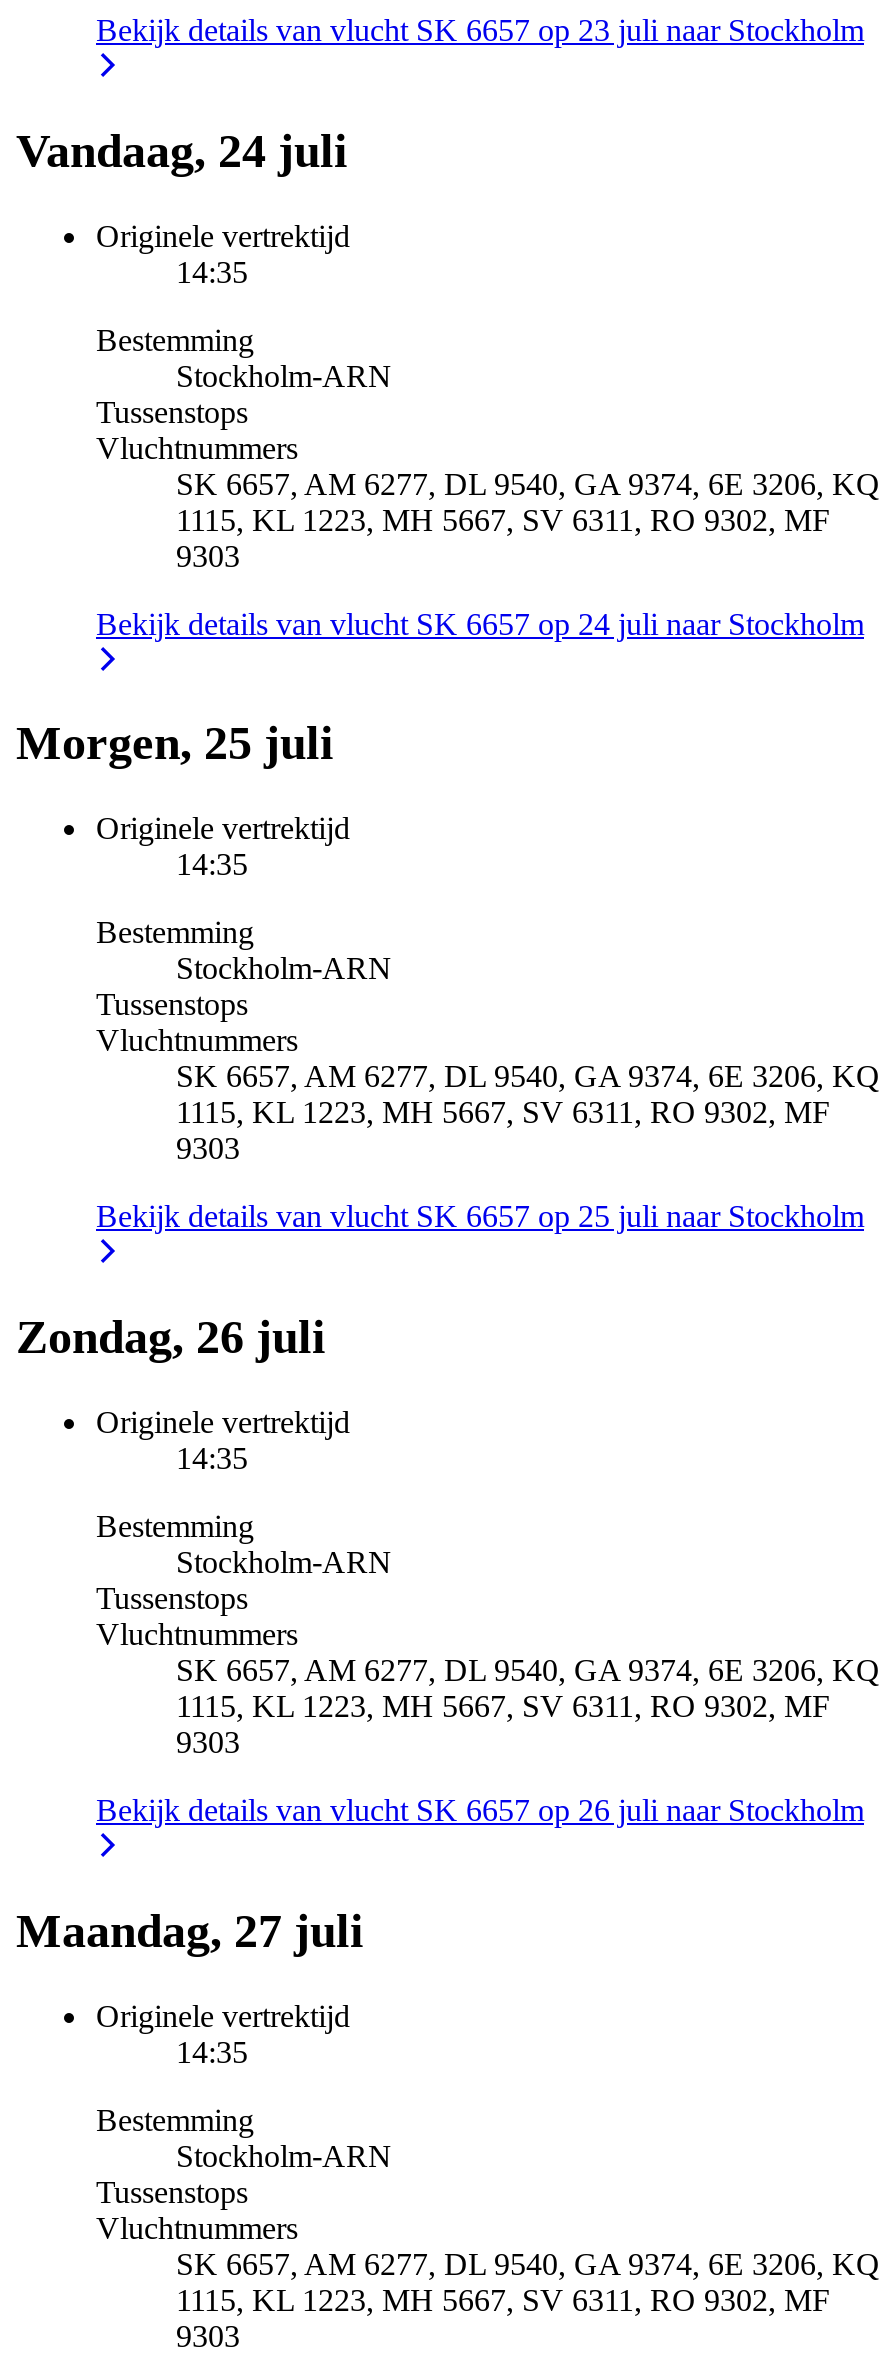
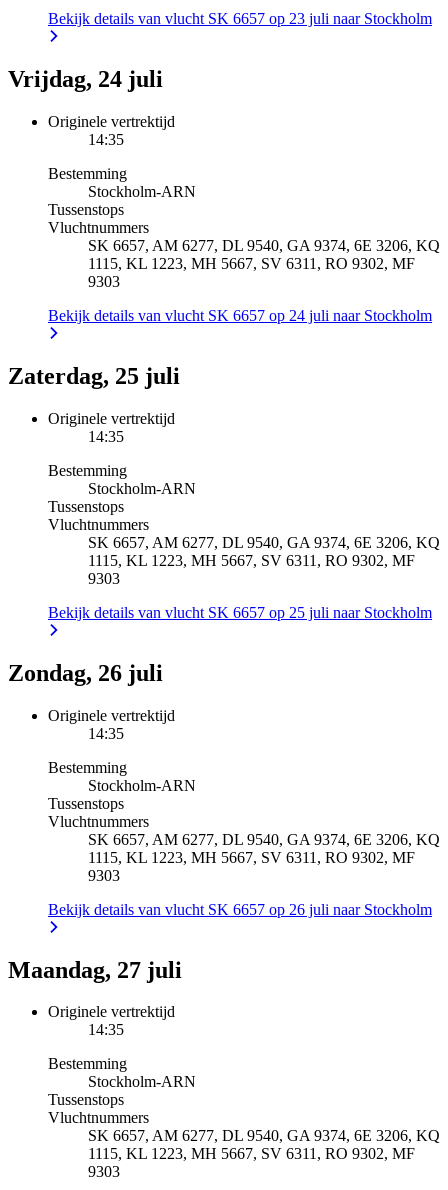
- Vandaag, 24 juli
+ Vrijdag, 24 juli

- Morgen, 25 juli
+ Zaterdag, 25 juli
